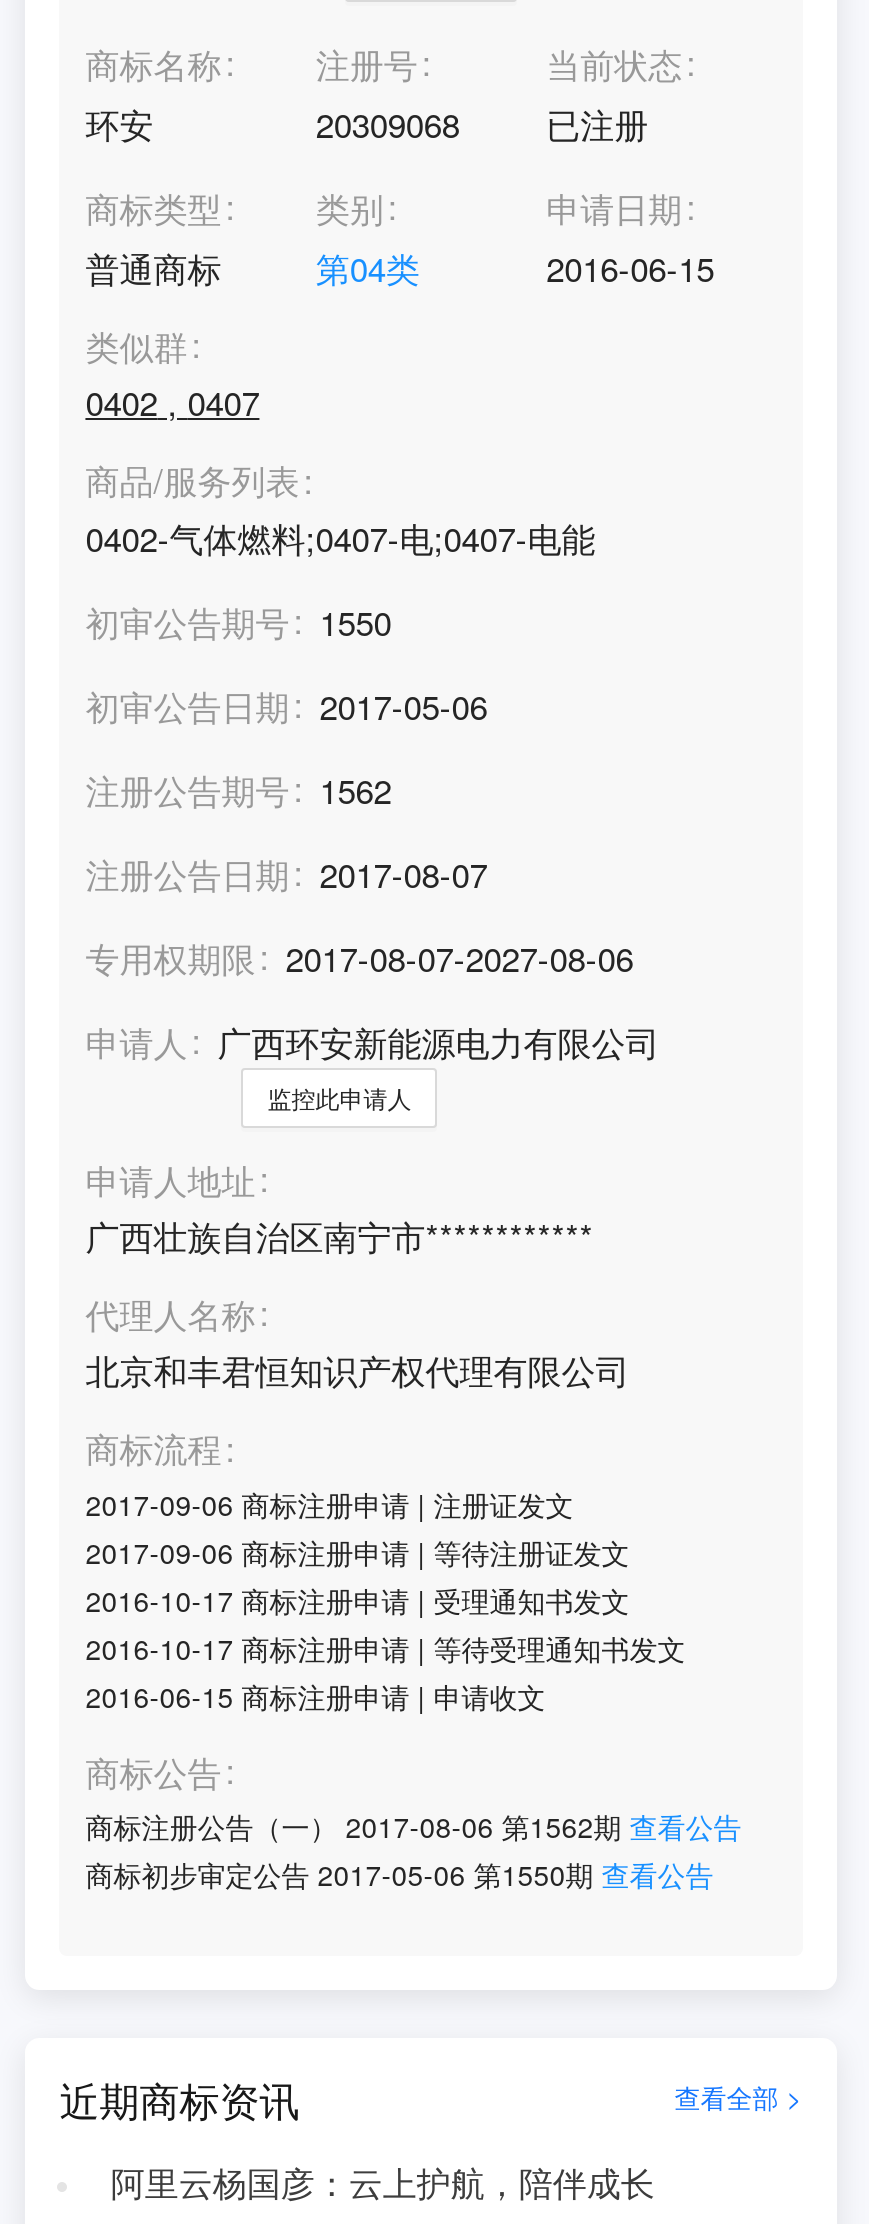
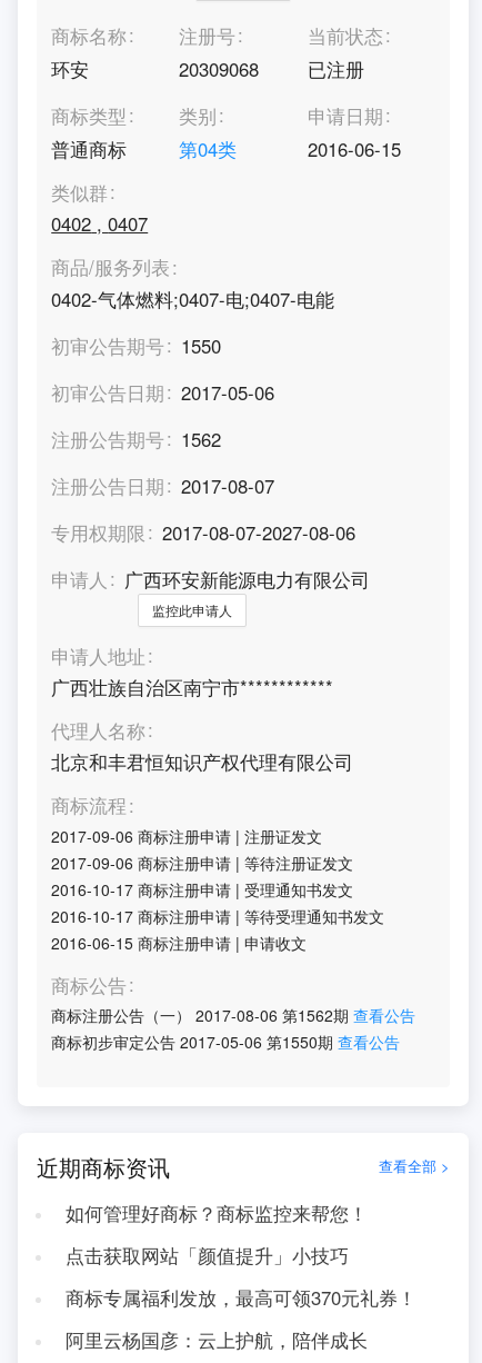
+ 如何管理好商标？商标监控来帮您！
+ 点击获取网站「颜值提升」小技巧
+ 商标专属福利发放，最高可领370元礼券！
